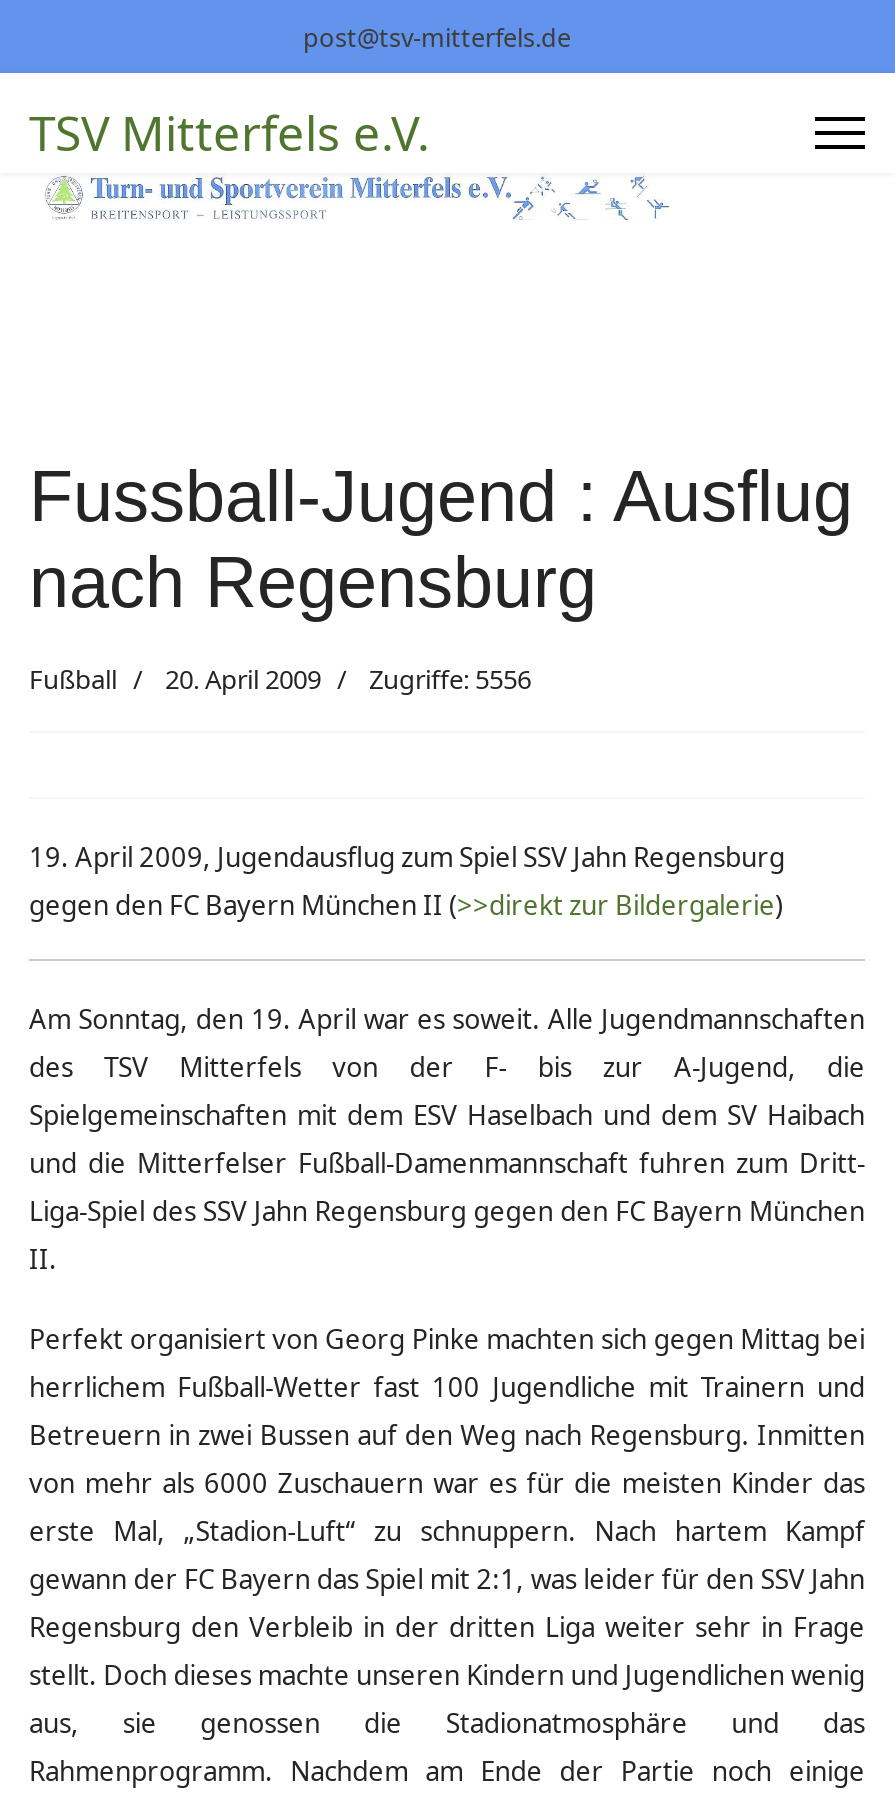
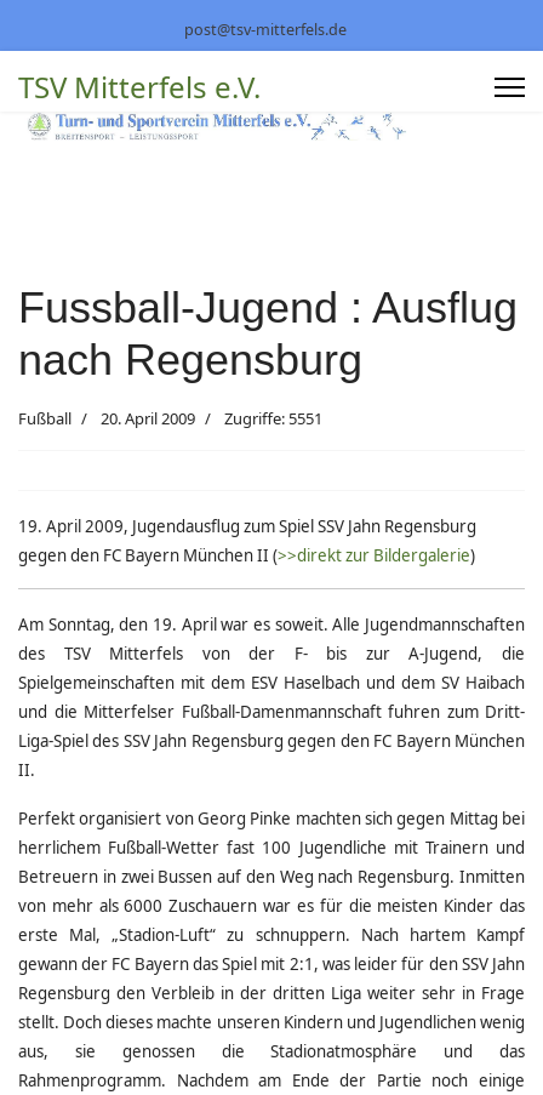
- Fußball 20. April 2009 Zugriffe: 5556
+ Fußball 20. April 2009 Zugriffe: 5551
